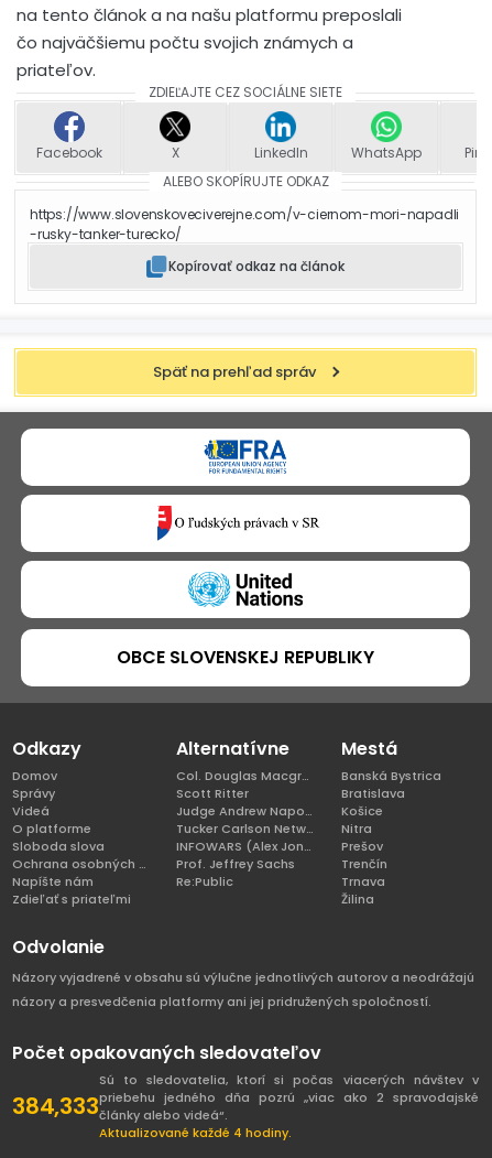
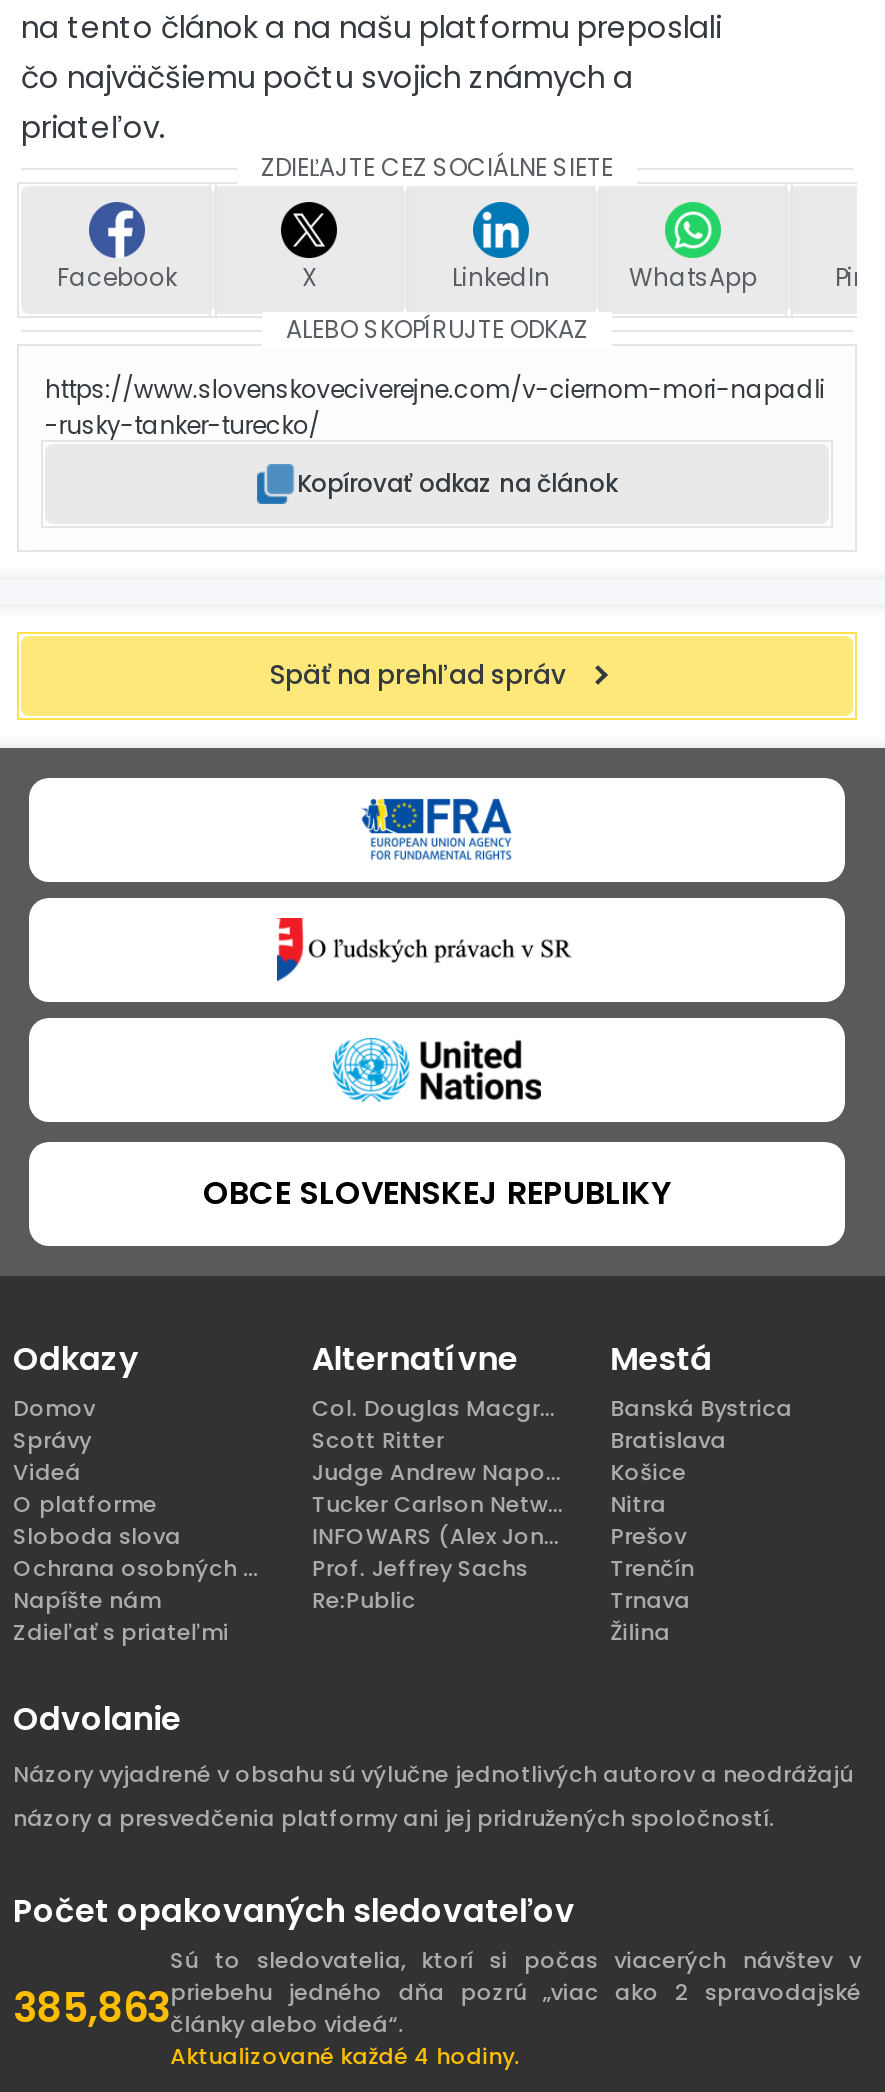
- 384,333 priebehu jedného dňa pozrú „viac ako 2 spravodajské články alebo videá“.
+ 385,863 priebehu jedného dňa pozrú „viac ako 2 spravodajské články alebo videá“.
